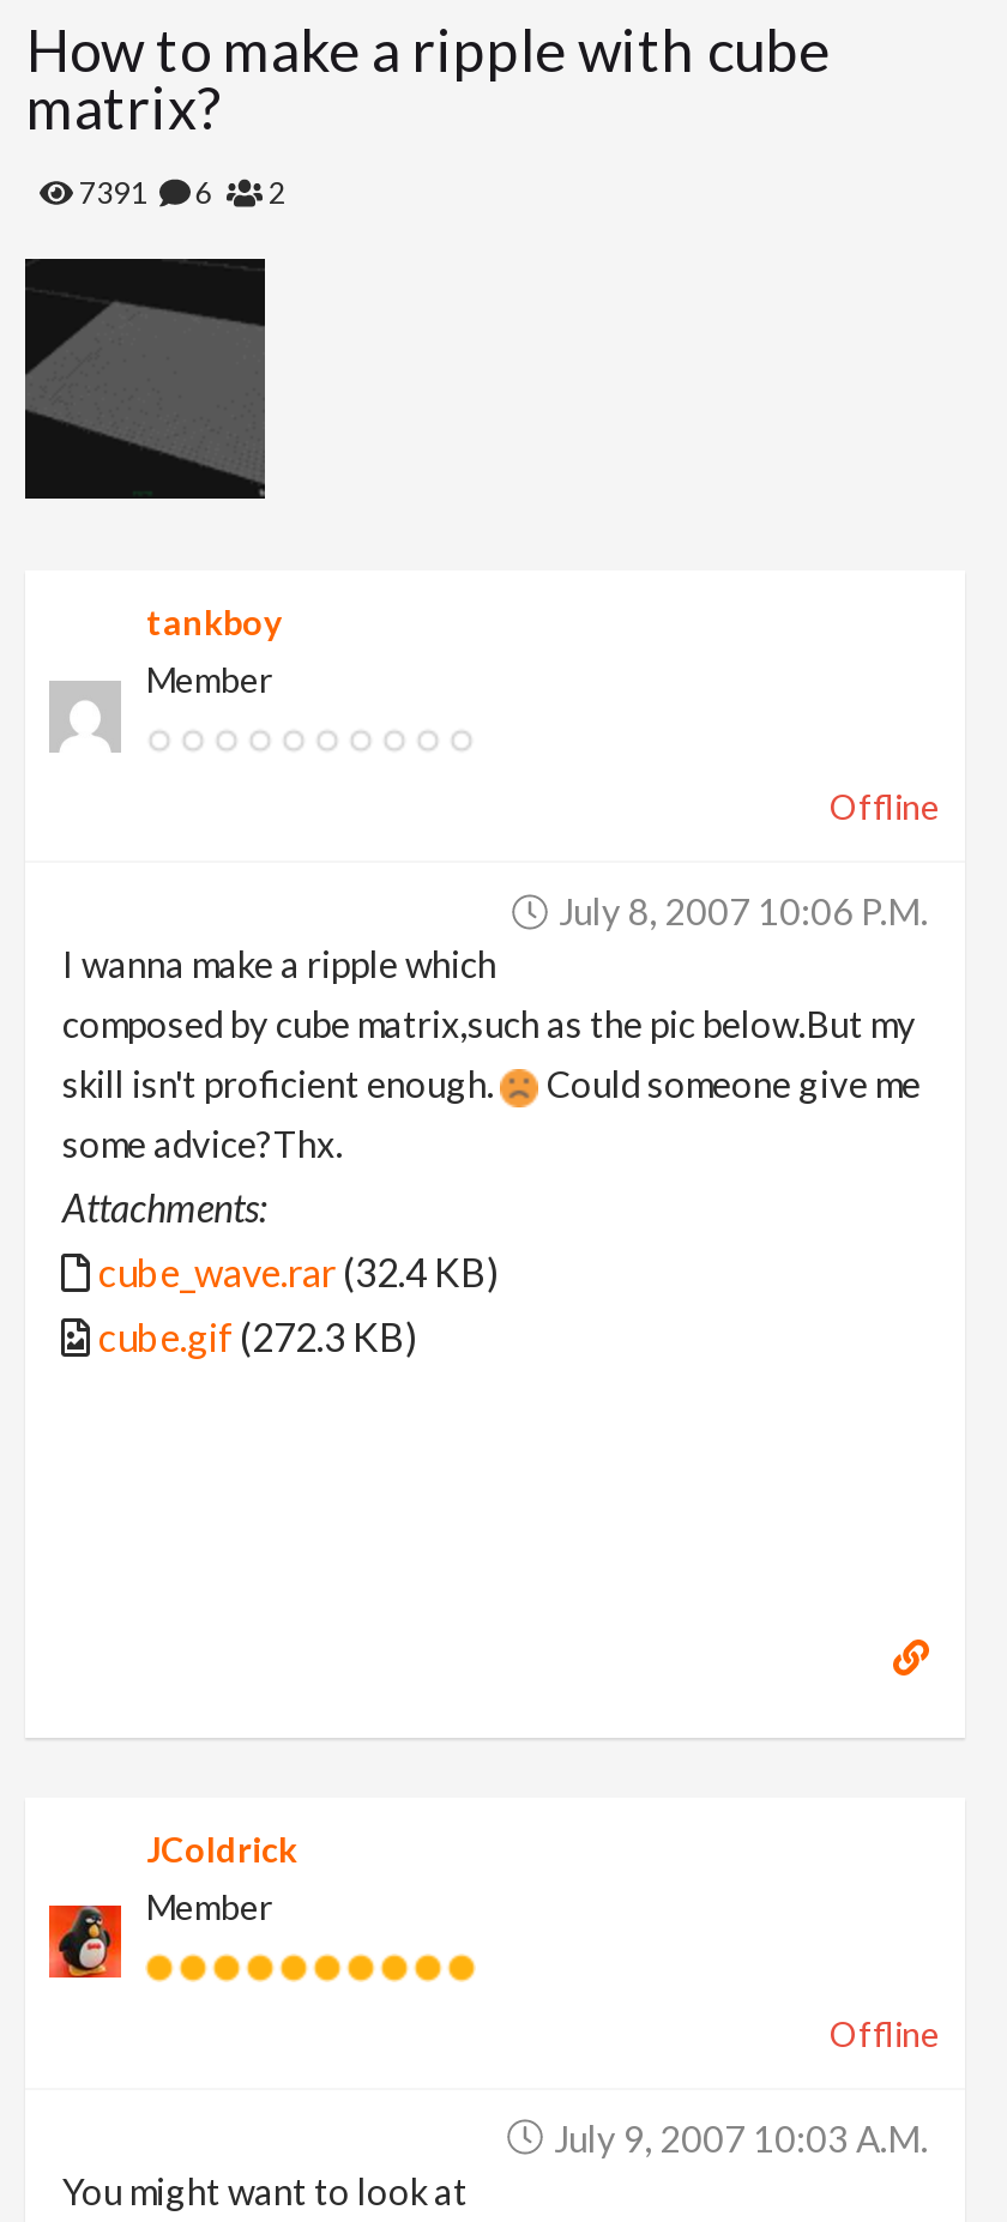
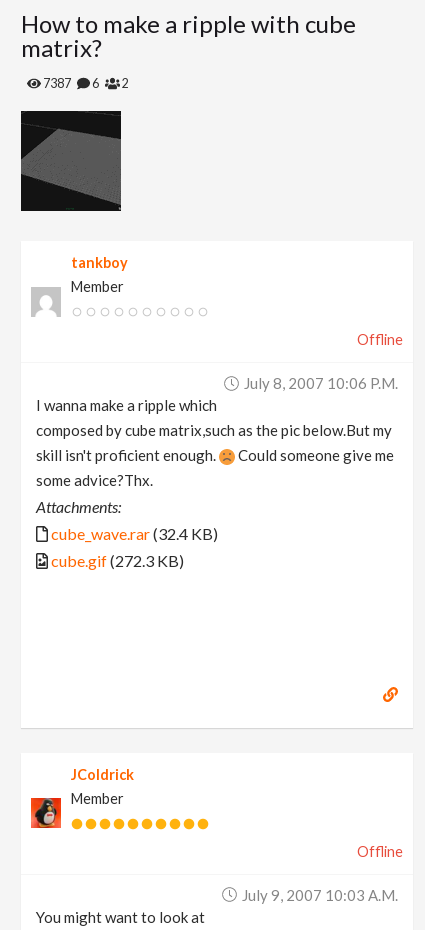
- 7391
+ 7387
